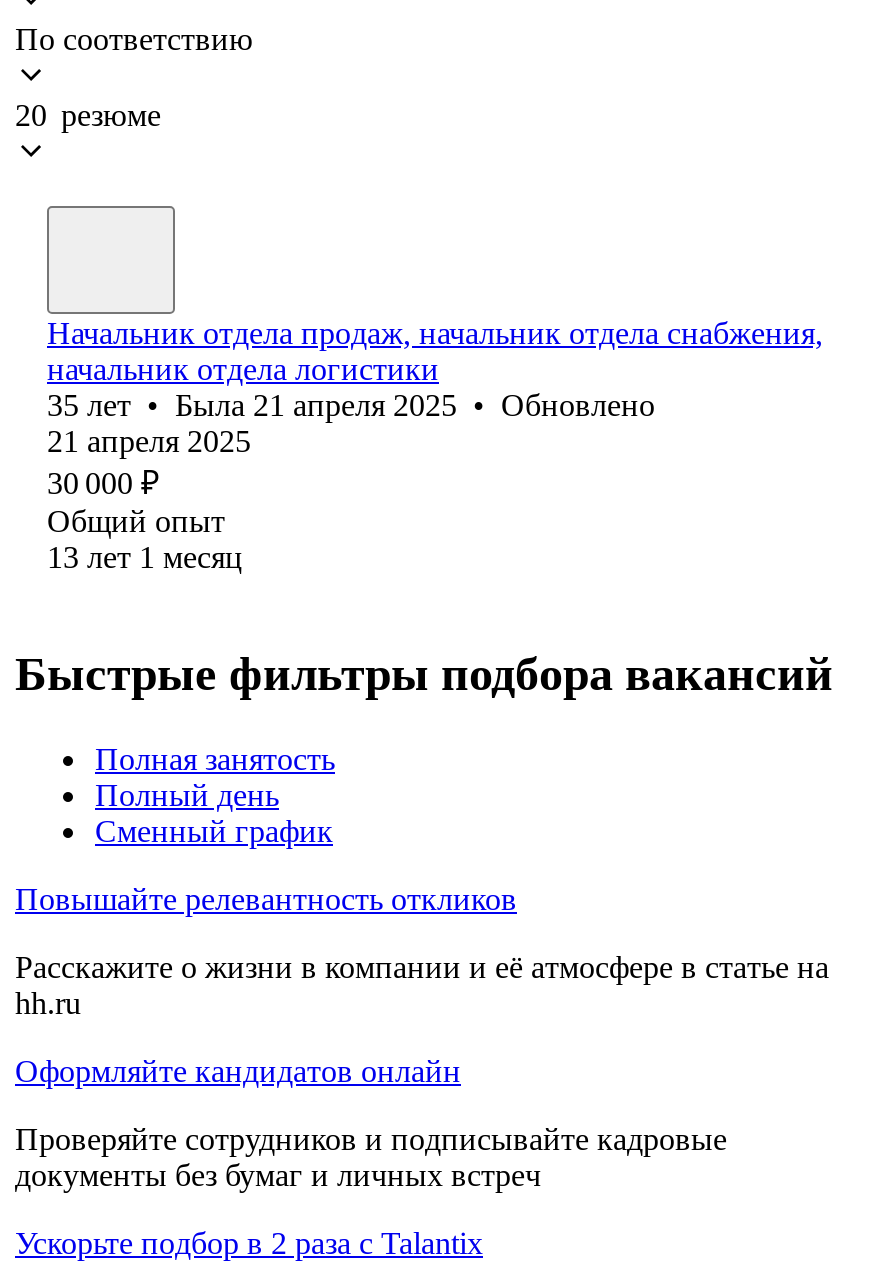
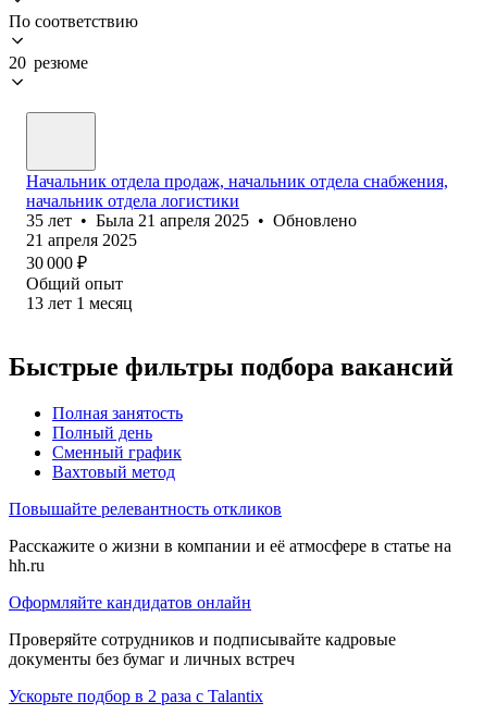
+ Вахтовый метод
